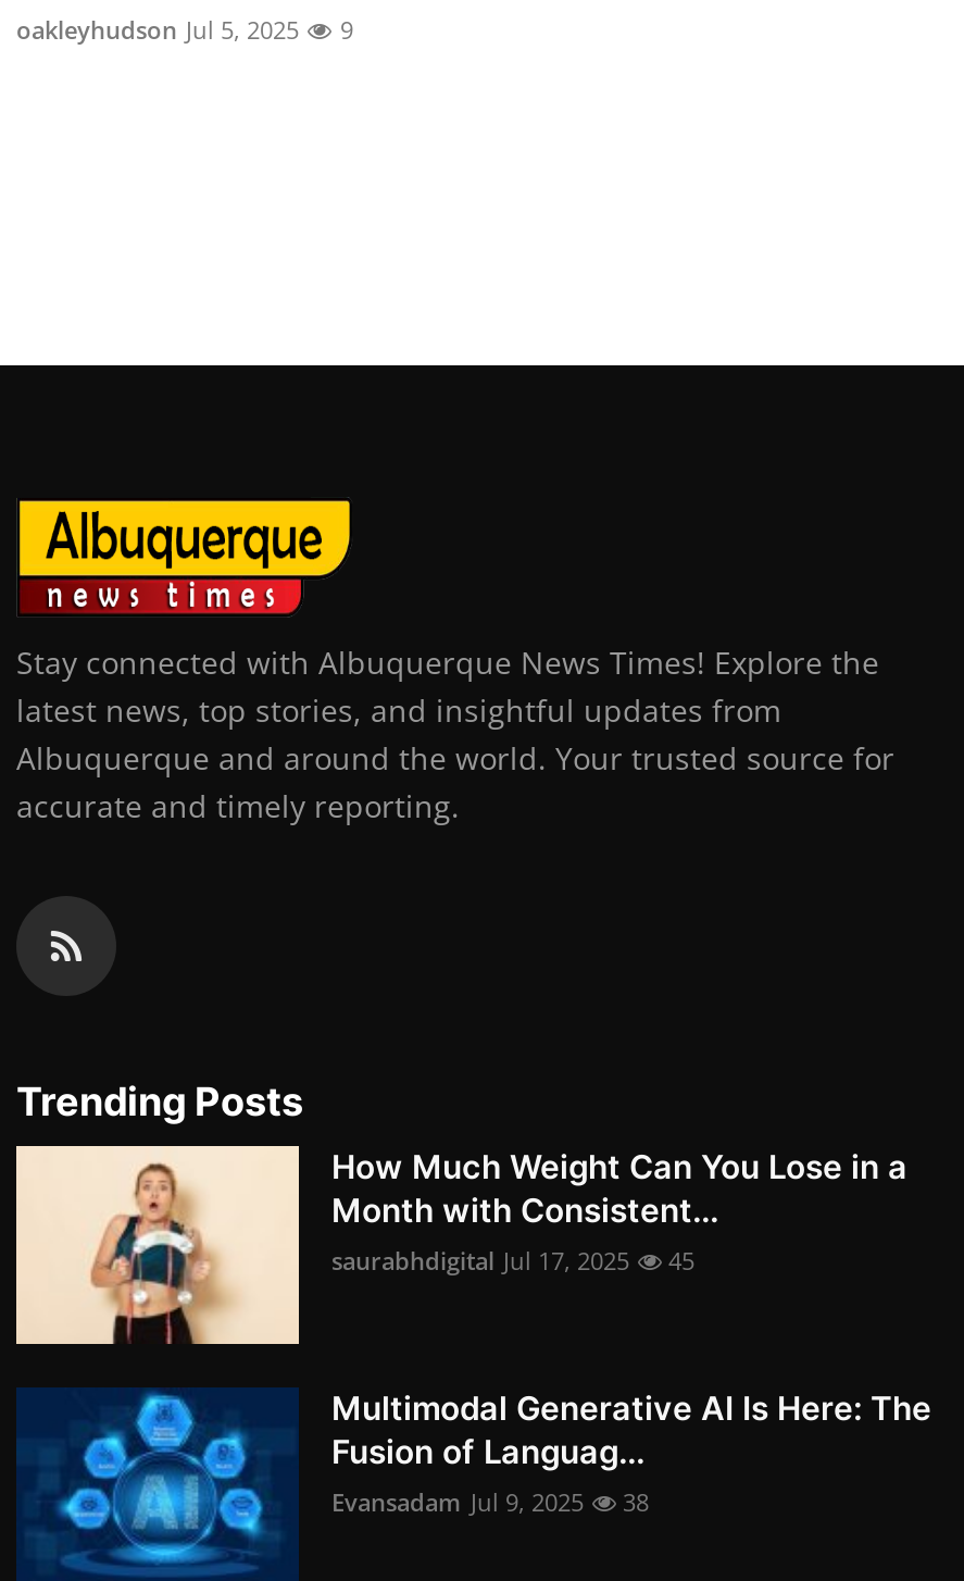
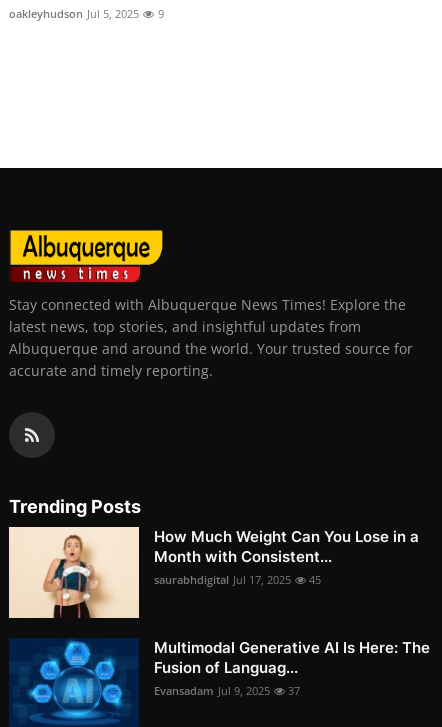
- Evansadam Jul 9, 2025 38
+ Evansadam Jul 9, 2025 37
